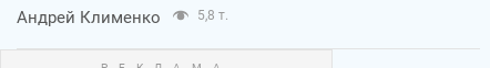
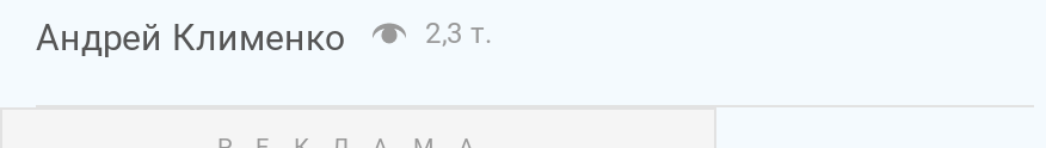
- 5,8 т.
+ 2,3 т.
